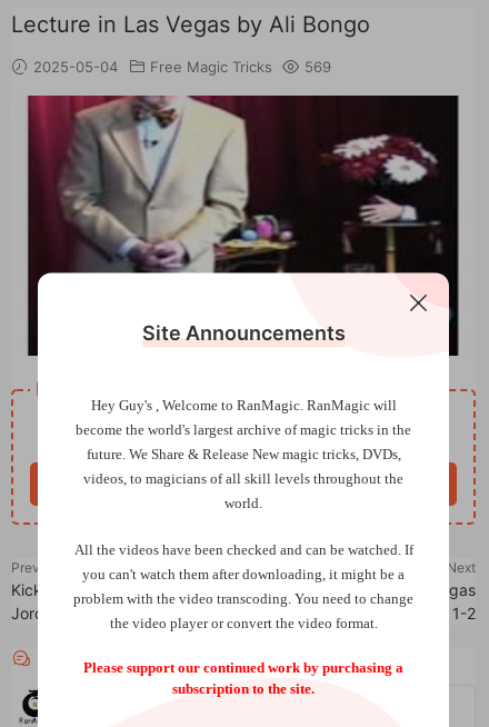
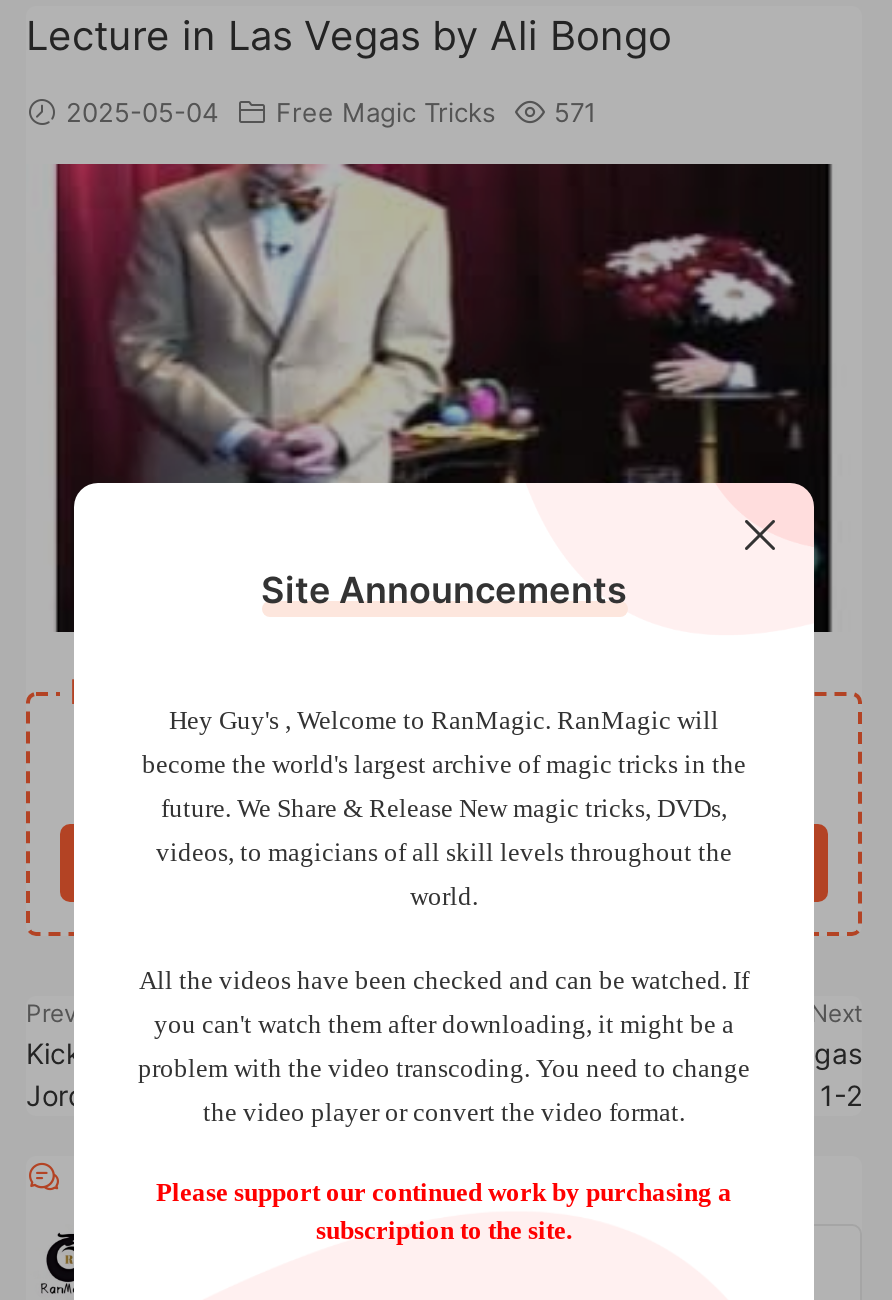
- 2025-05-04 Free Magic Tricks 569
+ 2025-05-04 Free Magic Tricks 571
